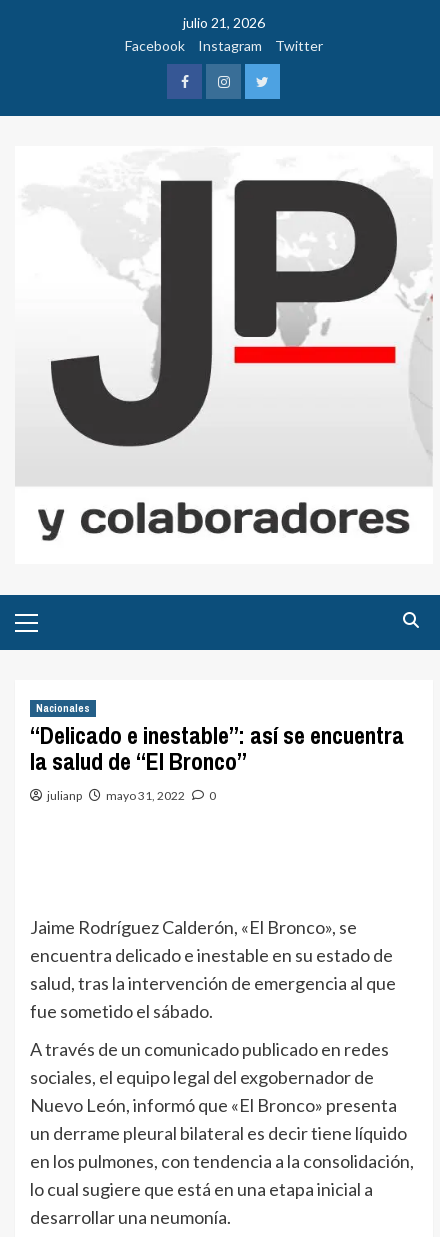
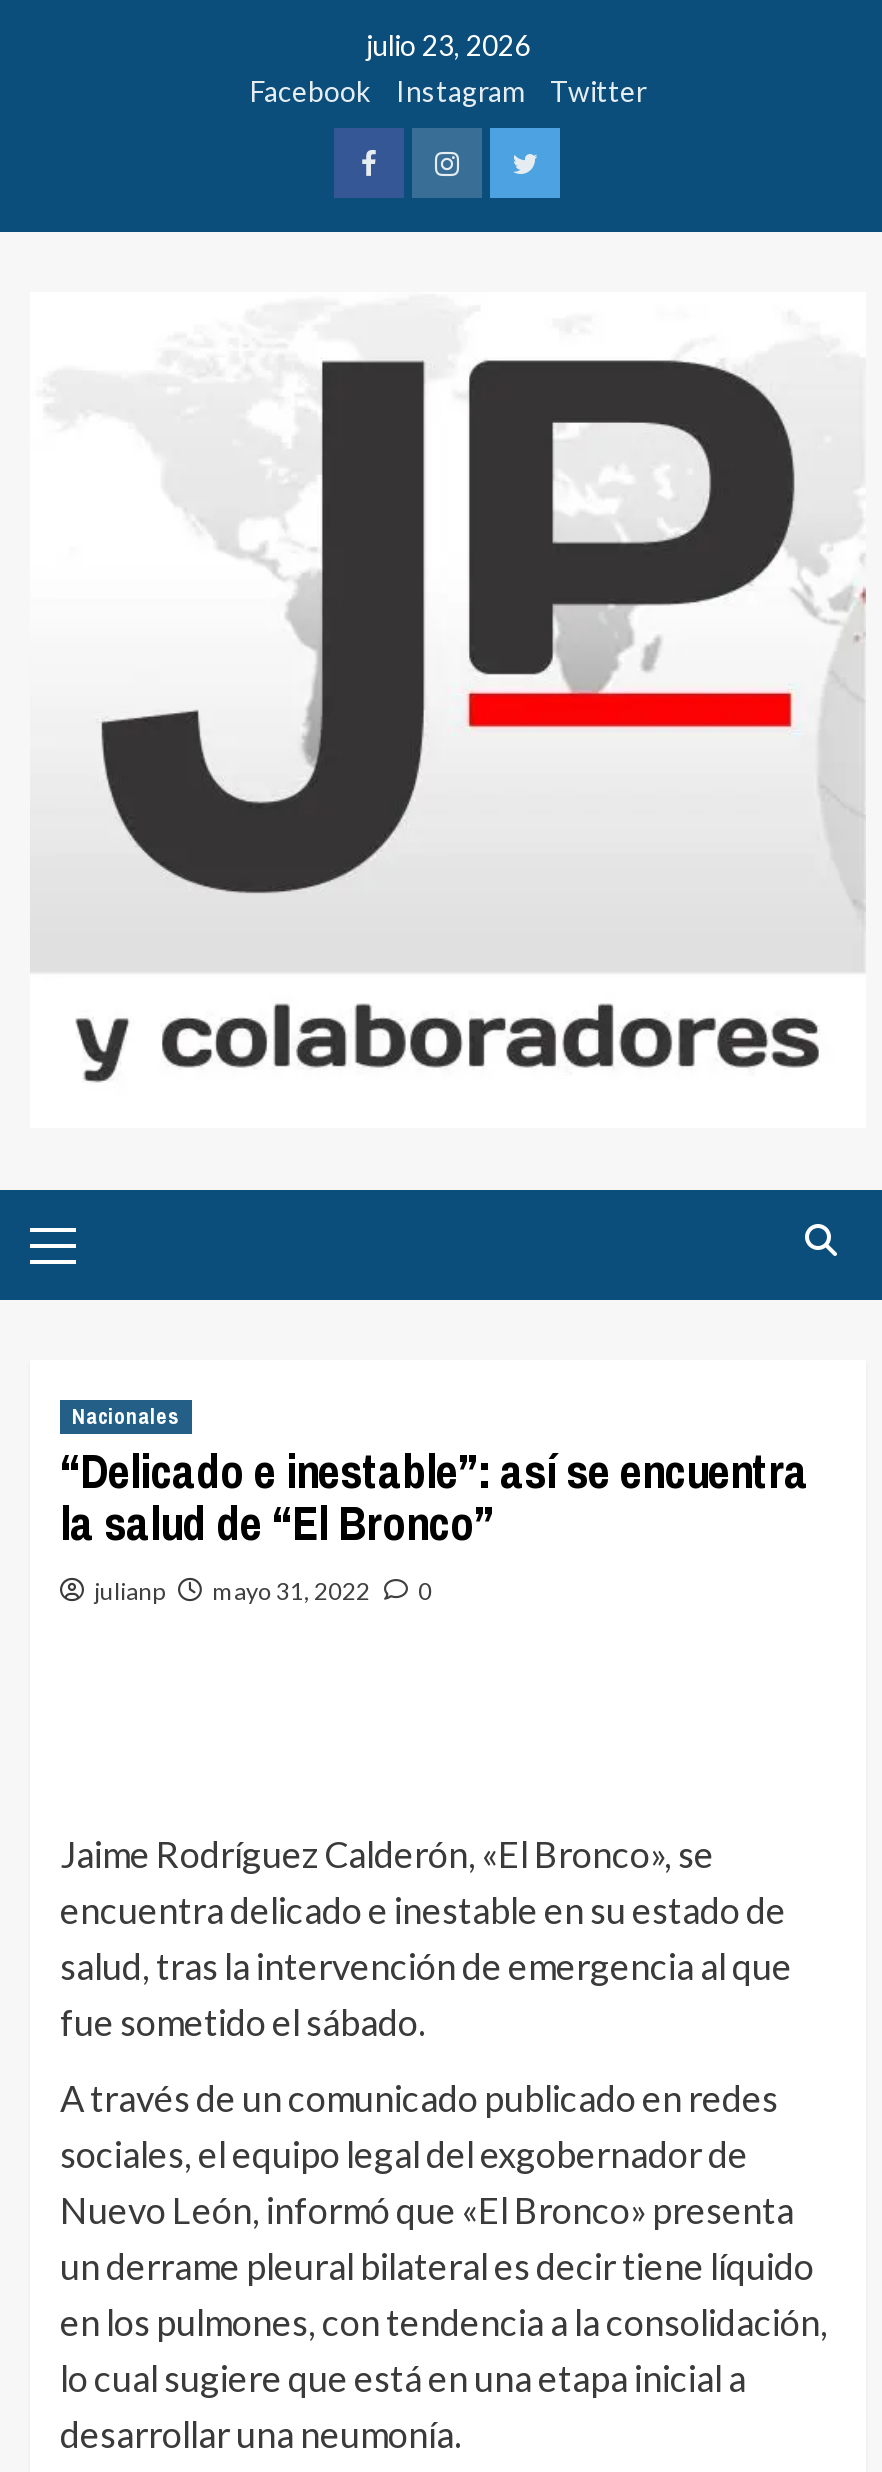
- julio 21, 2026
+ julio 23, 2026
